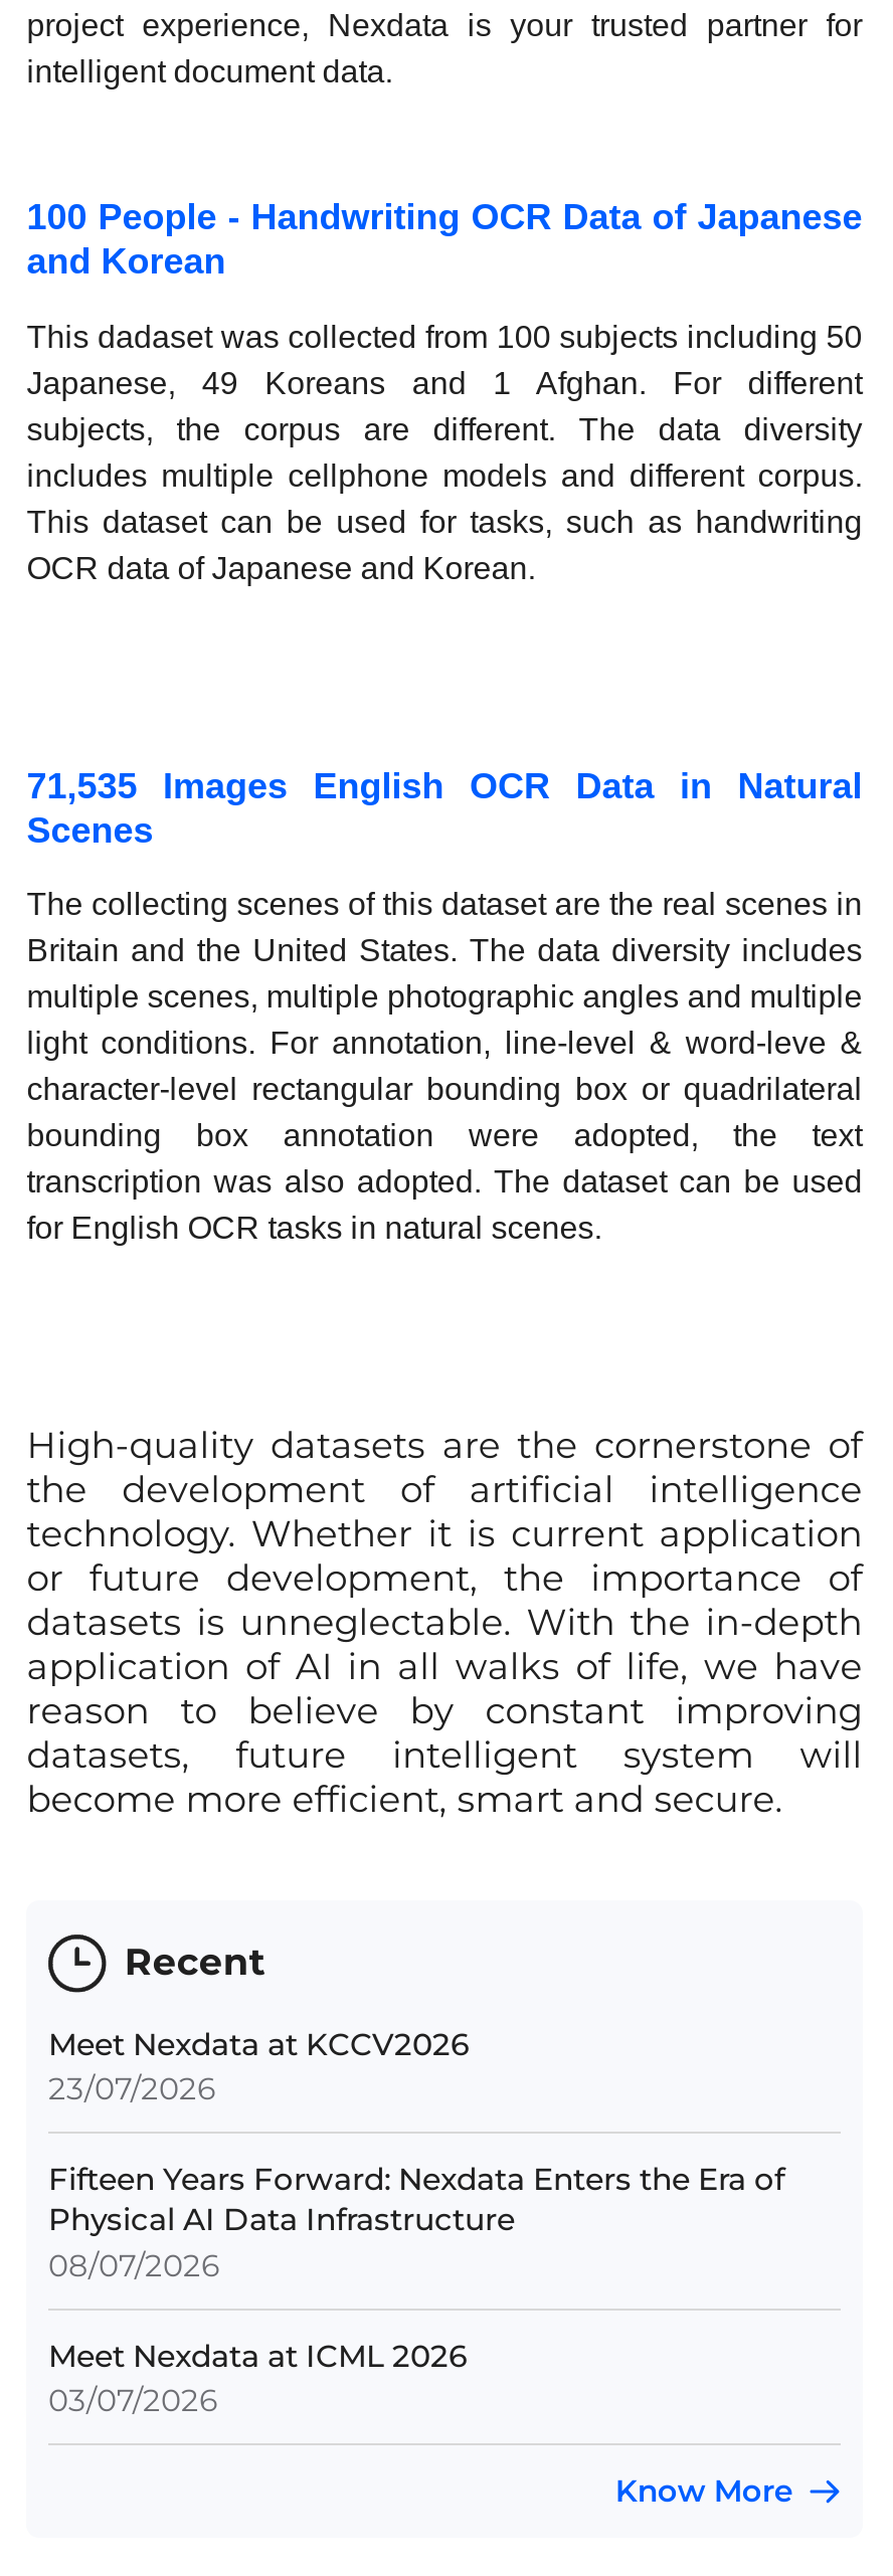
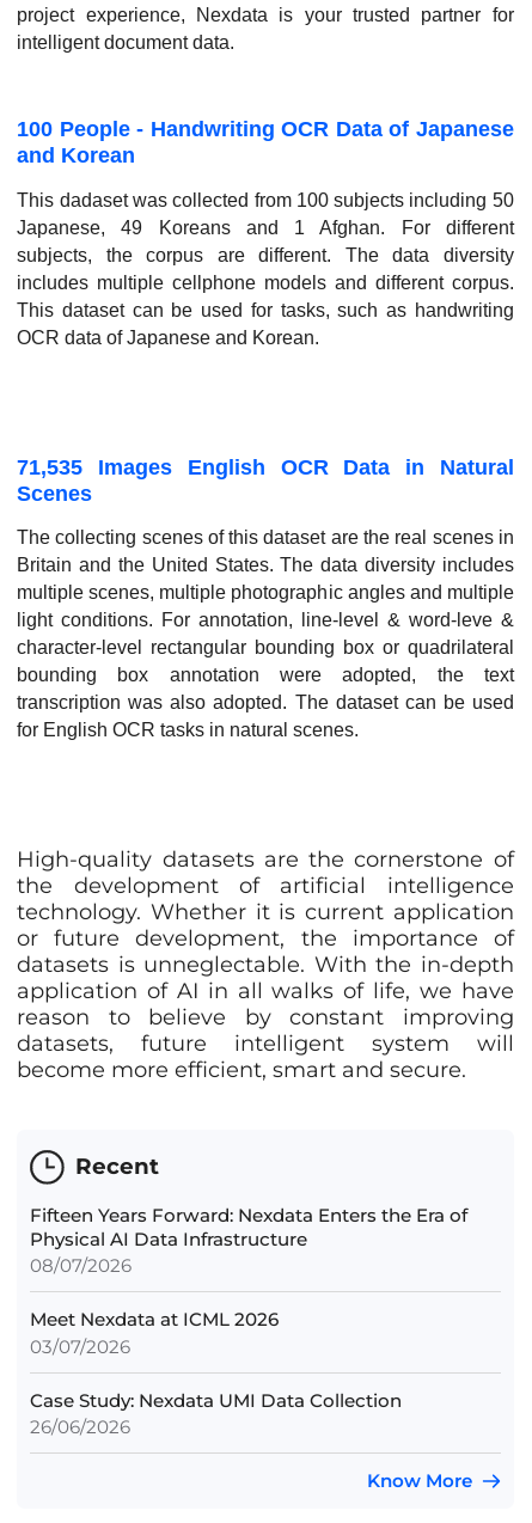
- Meet Nexdata at KCCV2026
- 23/07/2026

moved up: Fifteen Years Forward: Nexdata Enters the Era of | Physical AI Data Infrastructure | 08/07/2026 | Meet Nexdata at ICML 2026 | 03/07/2026

+ Case Study: Nexdata UMI Data Collection
+ 26/06/2026
